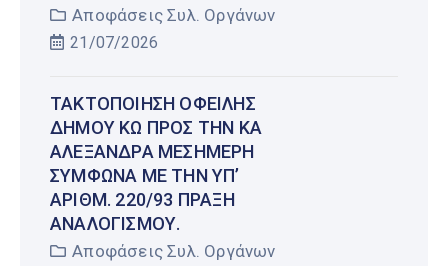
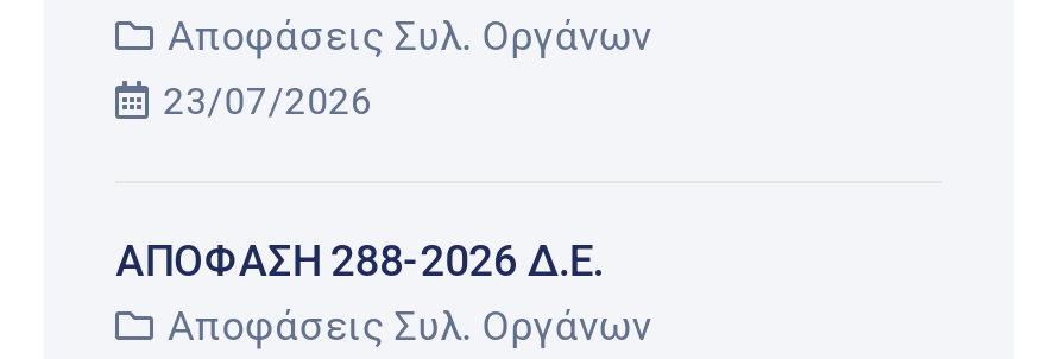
- 21/07/2026
+ 23/07/2026

- ΤΑΚΤΟΠΟΊΗΣΗ ΟΦΕΙΛΉΣ
- ΔΉΜΟΥ ΚΩ ΠΡΟΣ ΤΗΝ ΚΑ
- ΑΛΕΞΆΝΔΡΑ ΜΕΣΗΜΈΡΗ
- ΣΎΜΦΩΝΑ ΜΕ ΤΗΝ ΥΠ’
- ΑΡΙΘΜ. 220/93 ΠΡΆΞΗ
- ΑΝΑΛΟΓΙΣΜΟΎ.
+ ΑΠΌΦΑΣΗ 288-2026 Δ.Ε.
